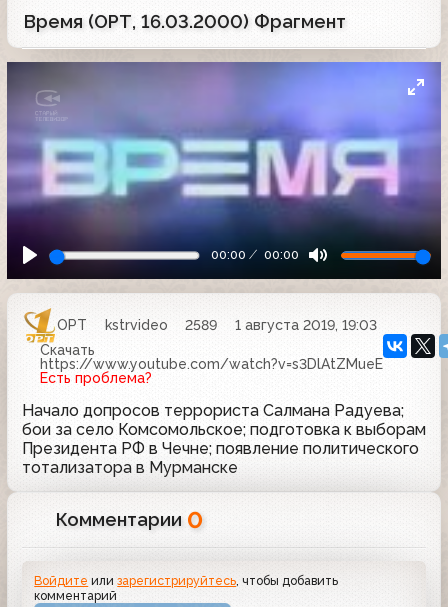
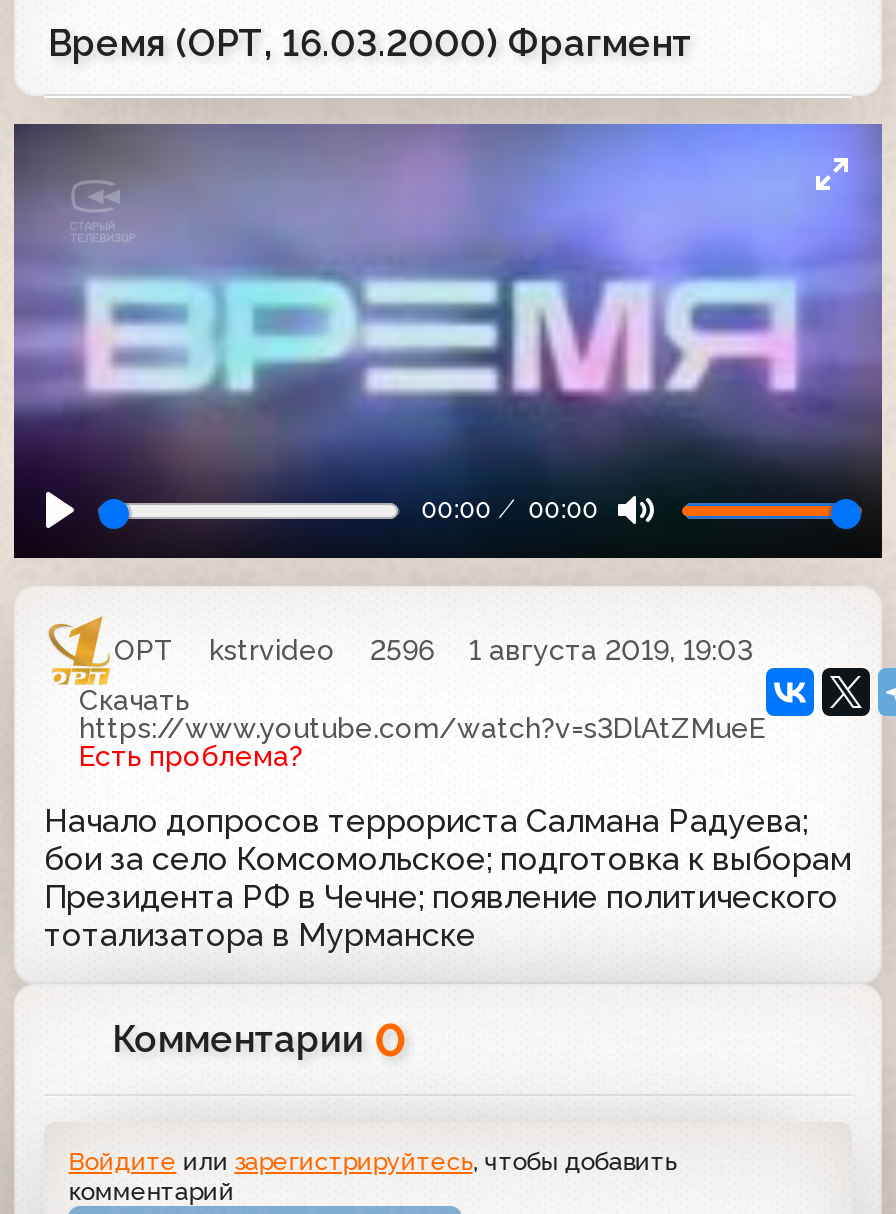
- ОРТ kstrvideo 2589 1 августа 2019, 19:03
+ ОРТ kstrvideo 2596 1 августа 2019, 19:03
